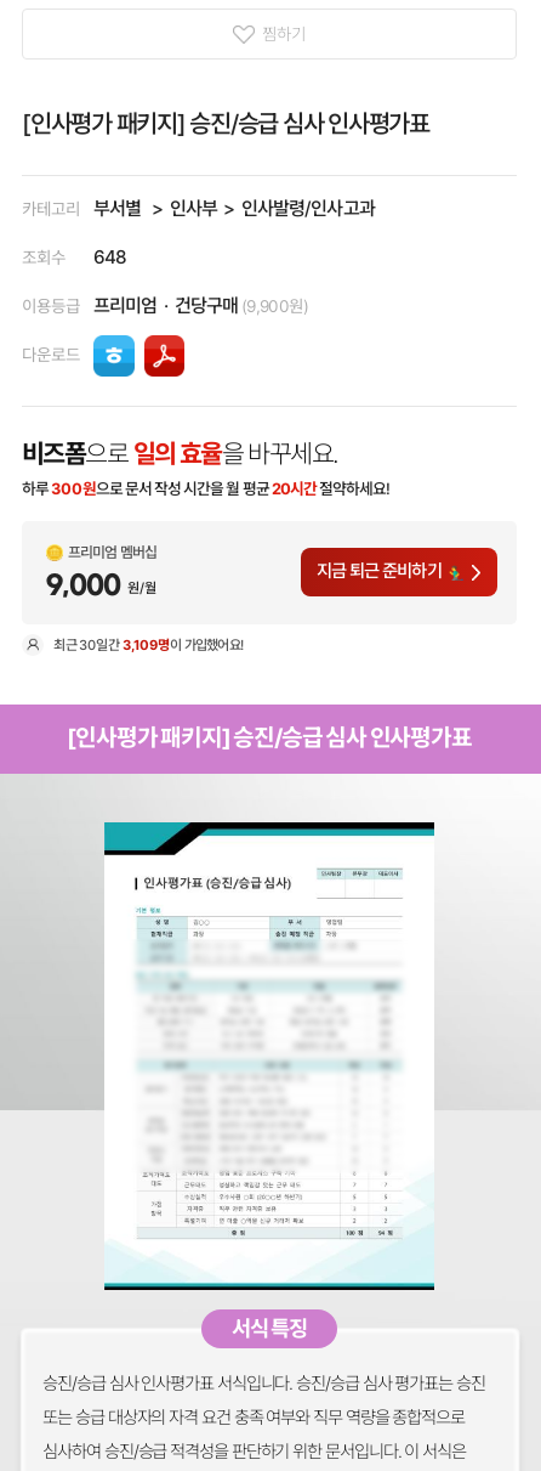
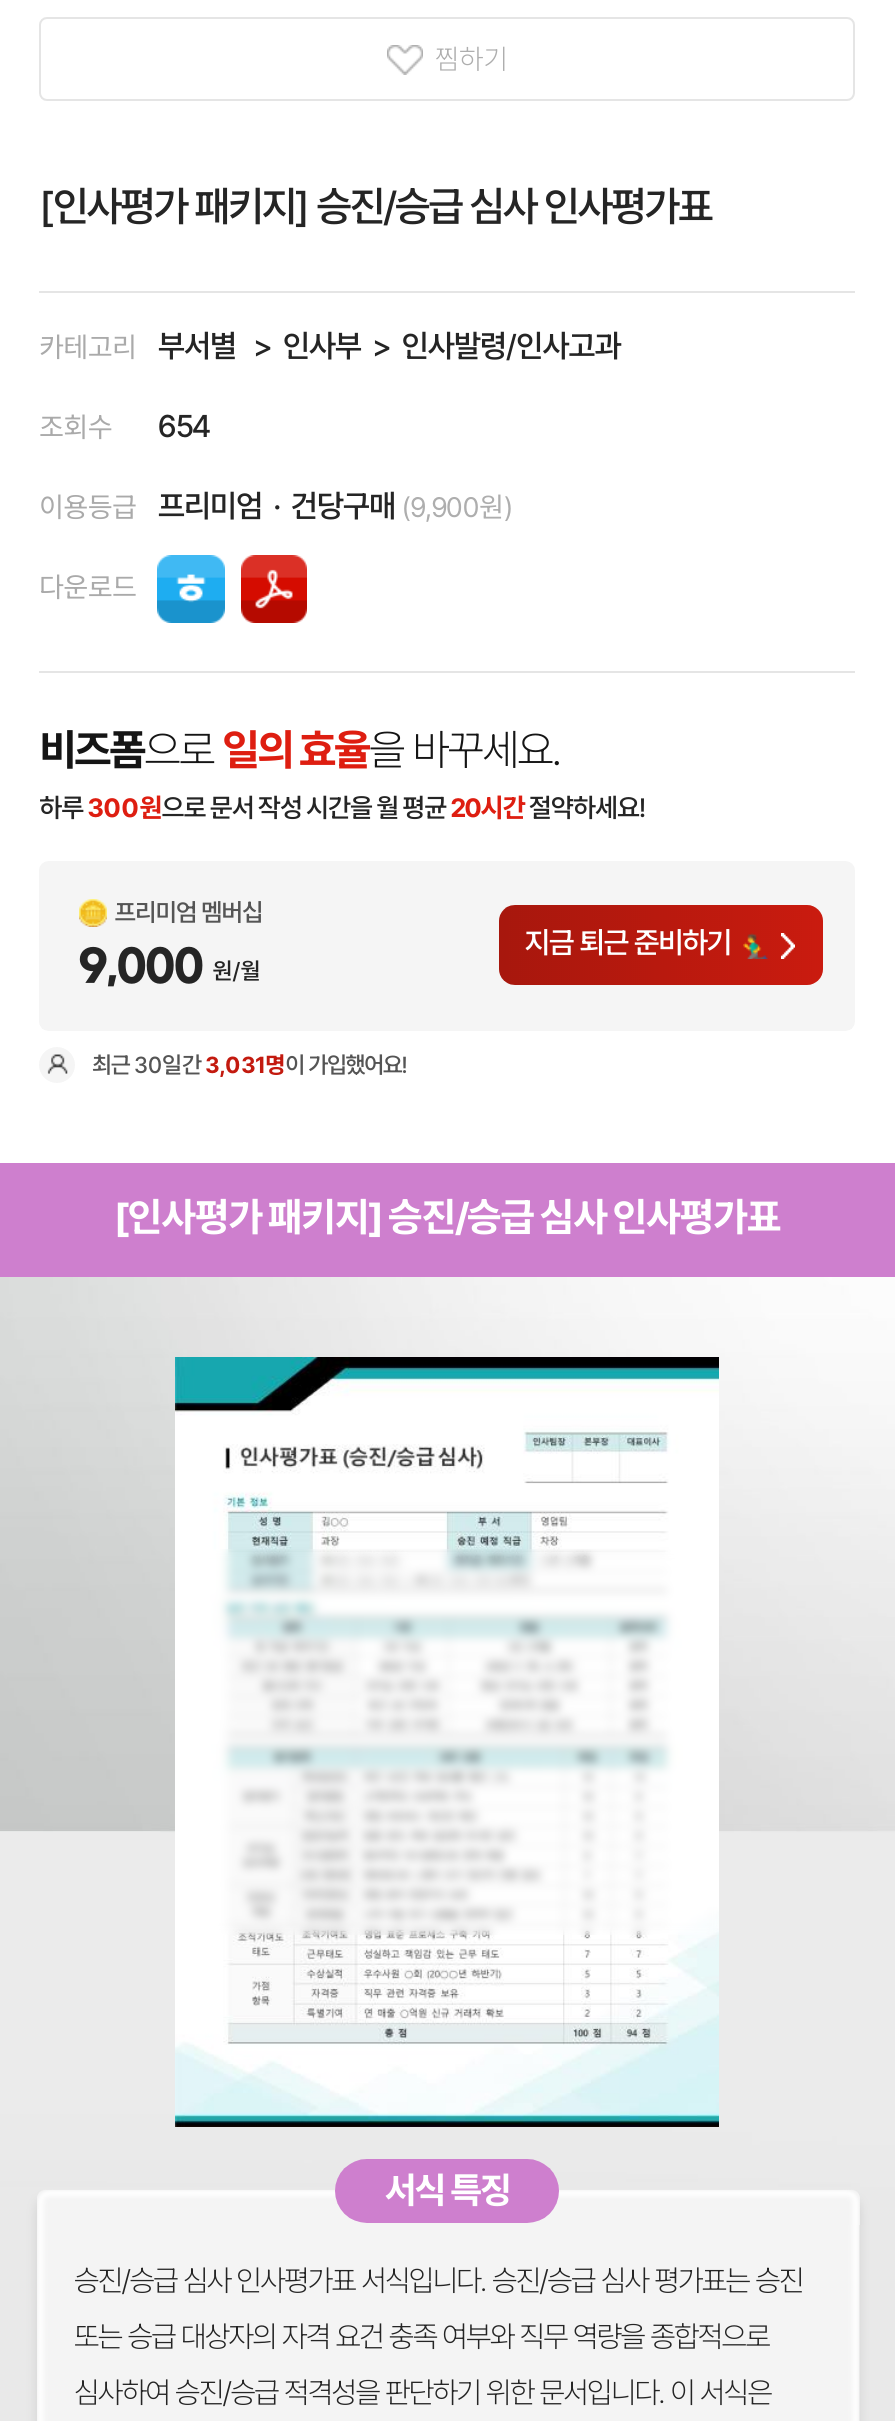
- 조회수 648
+ 조회수 654

- 최근 30일간3,109명이 가입했어요!
+ 최근 30일간3,031명이 가입했어요!
